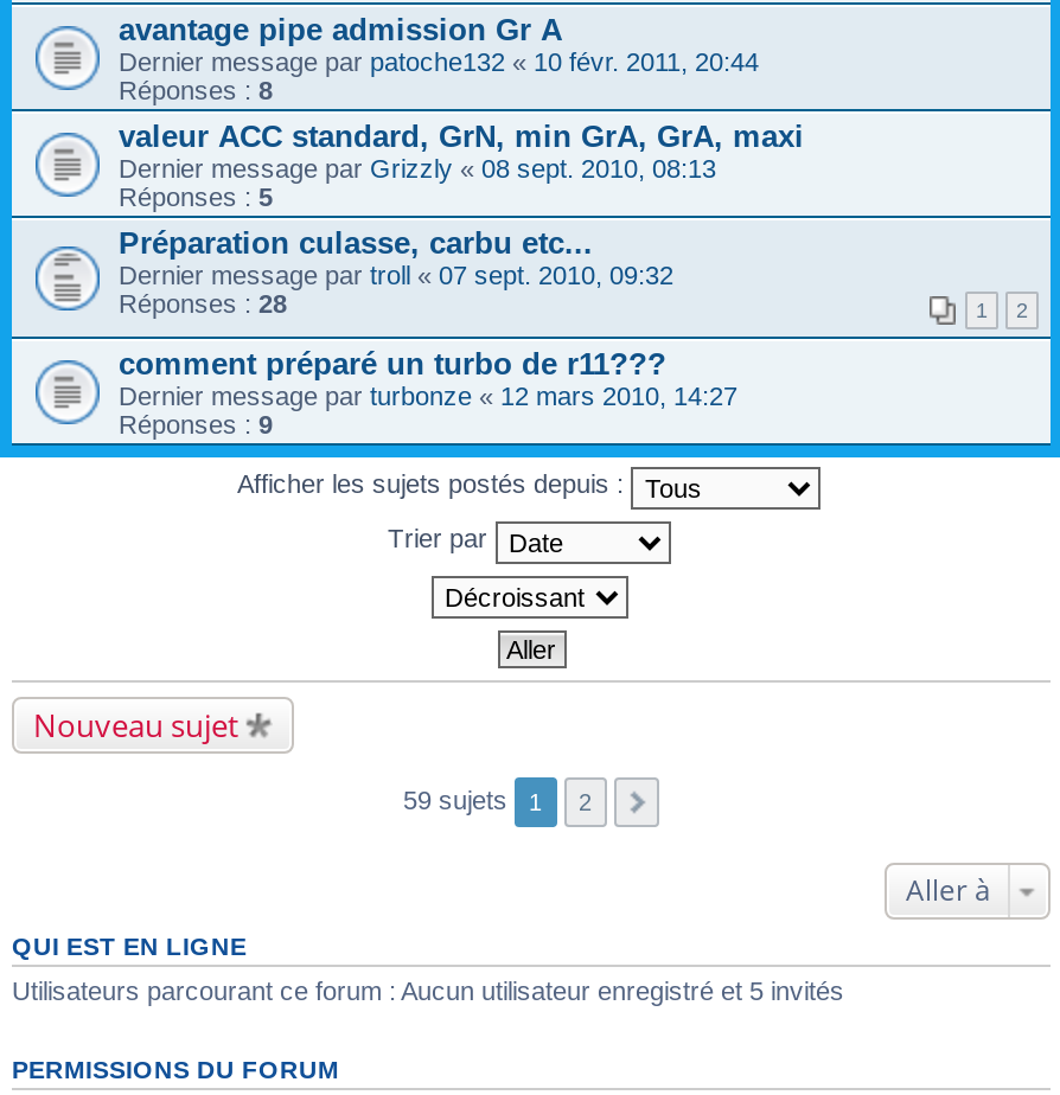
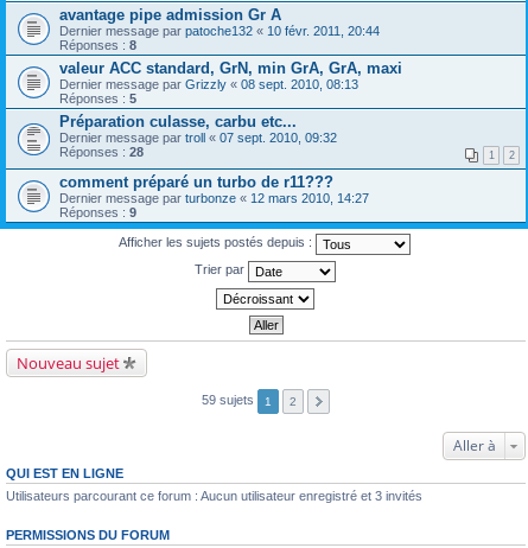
- Utilisateurs parcourant ce forum : Aucun utilisateur enregistré et 5 invités
+ Utilisateurs parcourant ce forum : Aucun utilisateur enregistré et 3 invités
